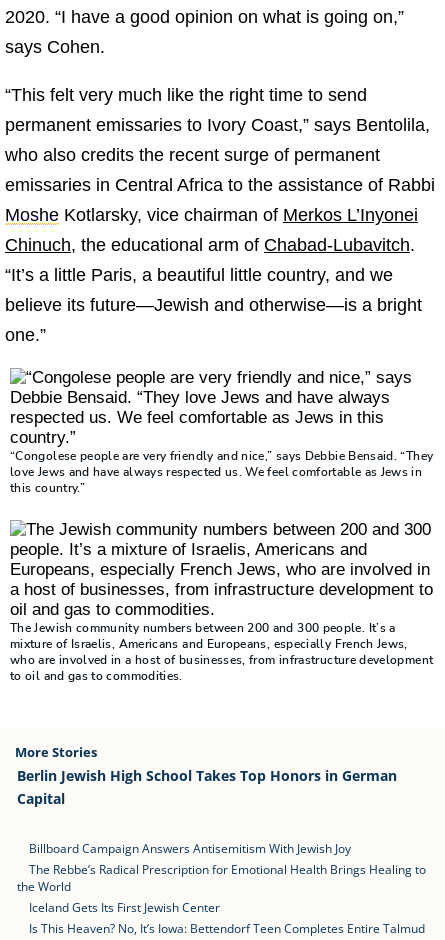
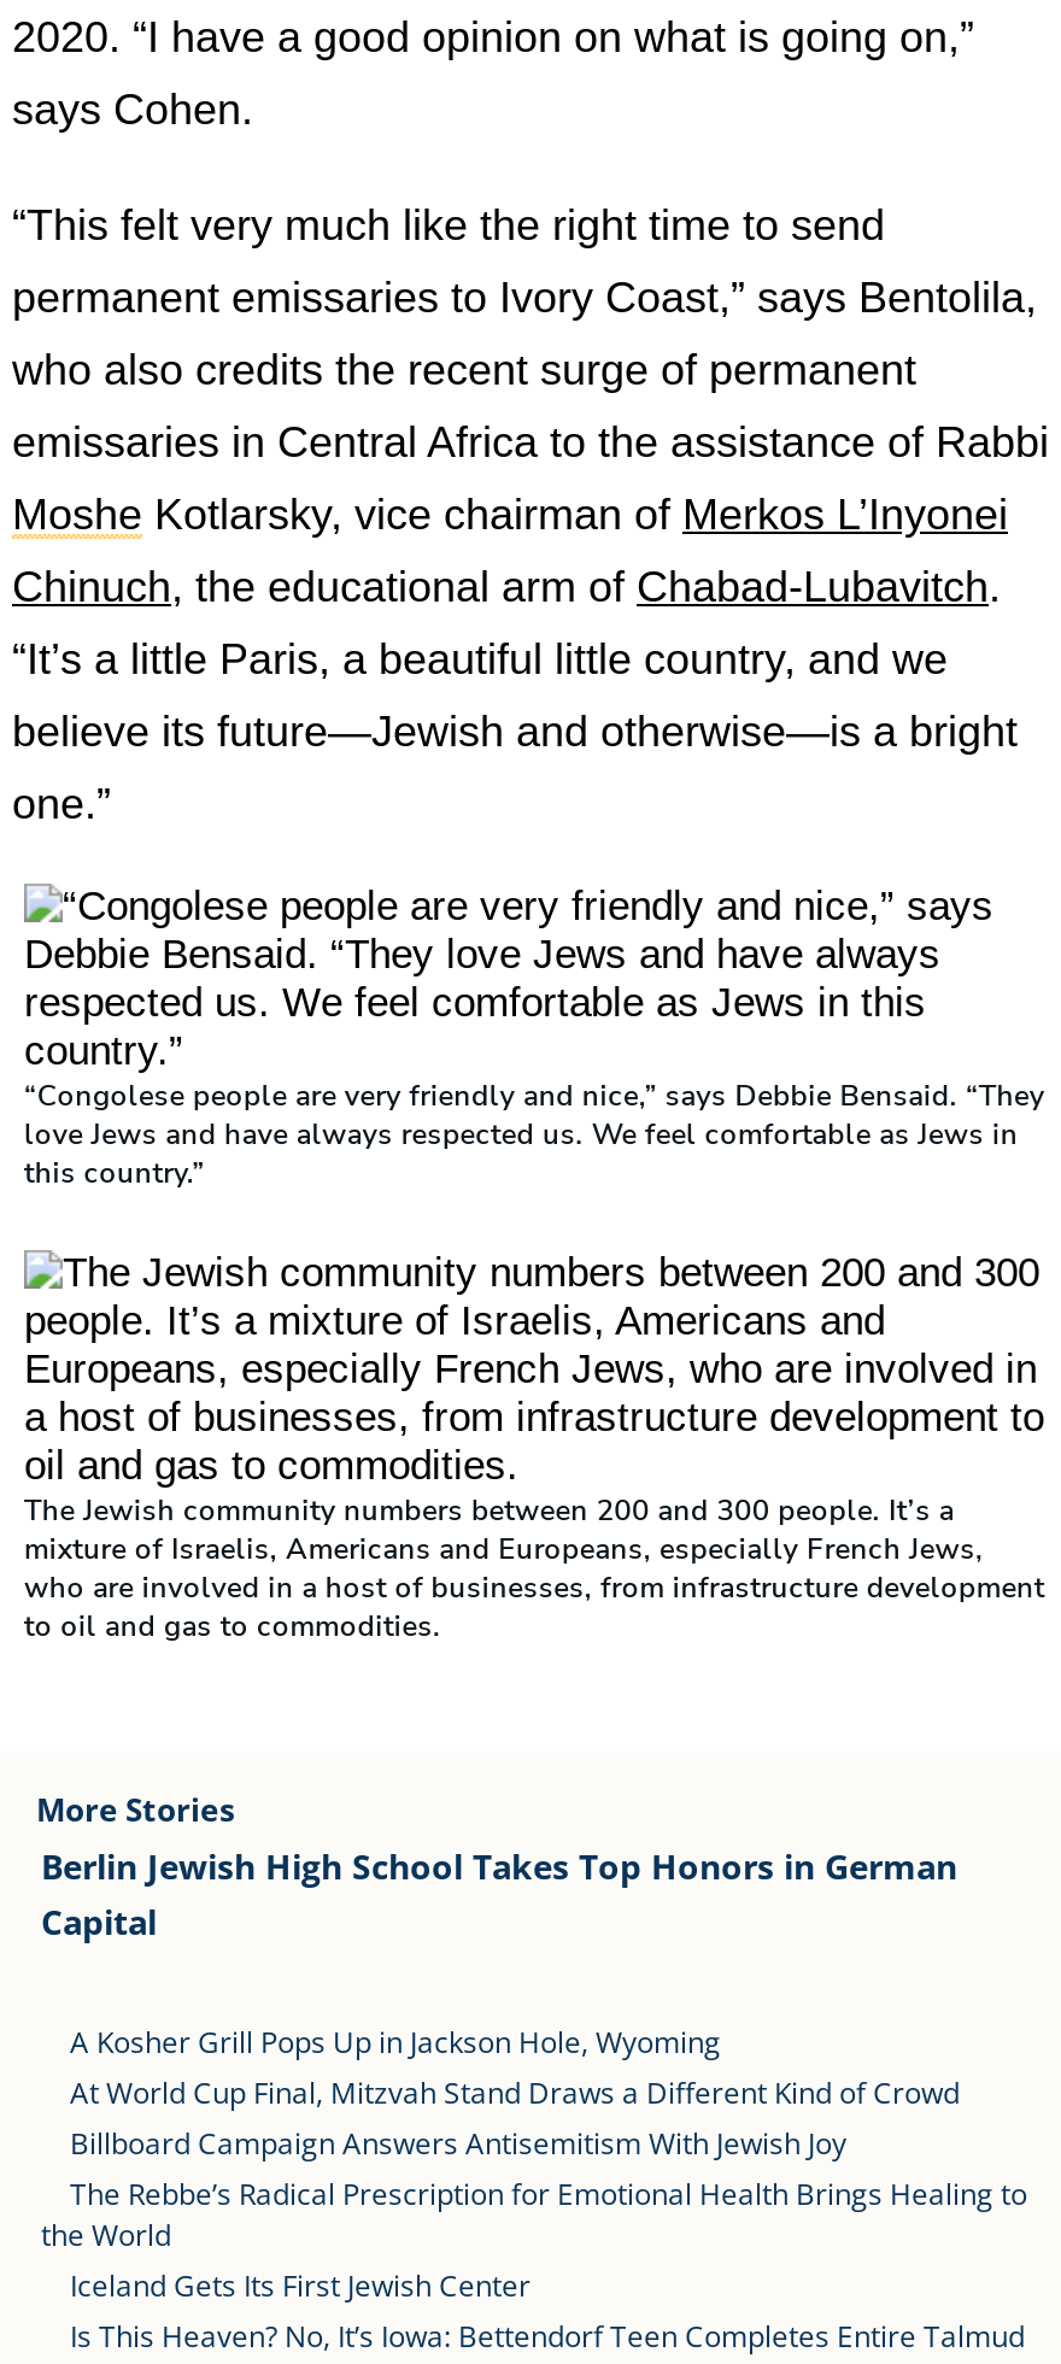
+ A Kosher Grill Pops Up in Jackson Hole, Wyoming
+ At World Cup Final, Mitzvah Stand Draws a Different Kind of Crowd
